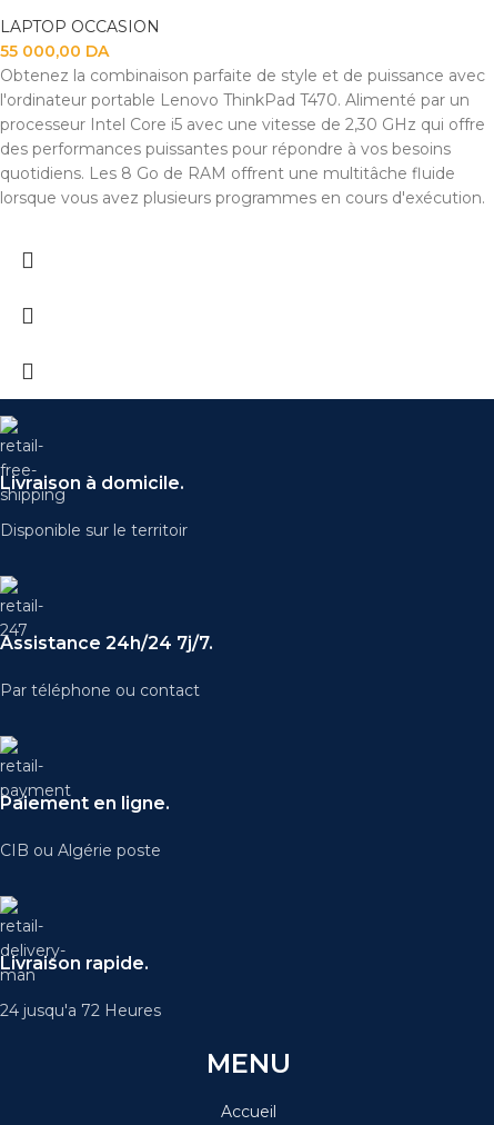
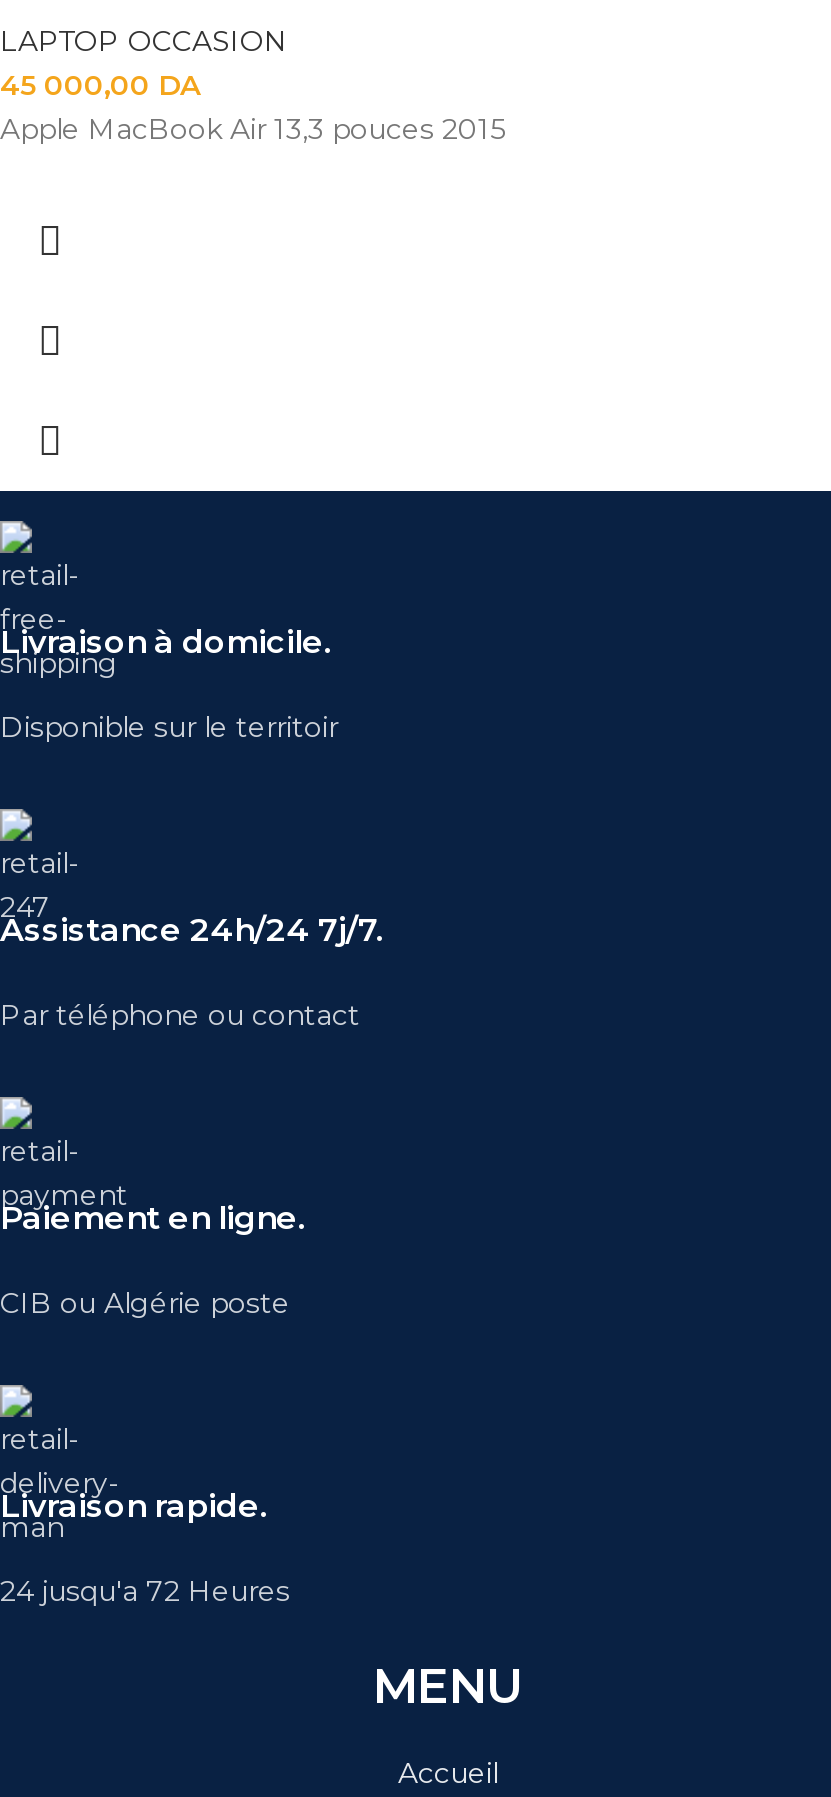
- 55 000,00 DA
- Obtenez la combinaison parfaite de style et de puissance avec
- l'ordinateur portable Lenovo ThinkPad T470. Alimenté par un
- processeur Intel Core i5 avec une vitesse de 2,30 GHz qui offre
- des performances puissantes pour répondre à vos besoins
- quotidiens. Les 8 Go de RAM offrent une multitâche fluide
- lorsque vous avez plusieurs programmes en cours d'exécution.
+ 45 000,00 DA
+ Apple MacBook Air 13,3 pouces 2015
